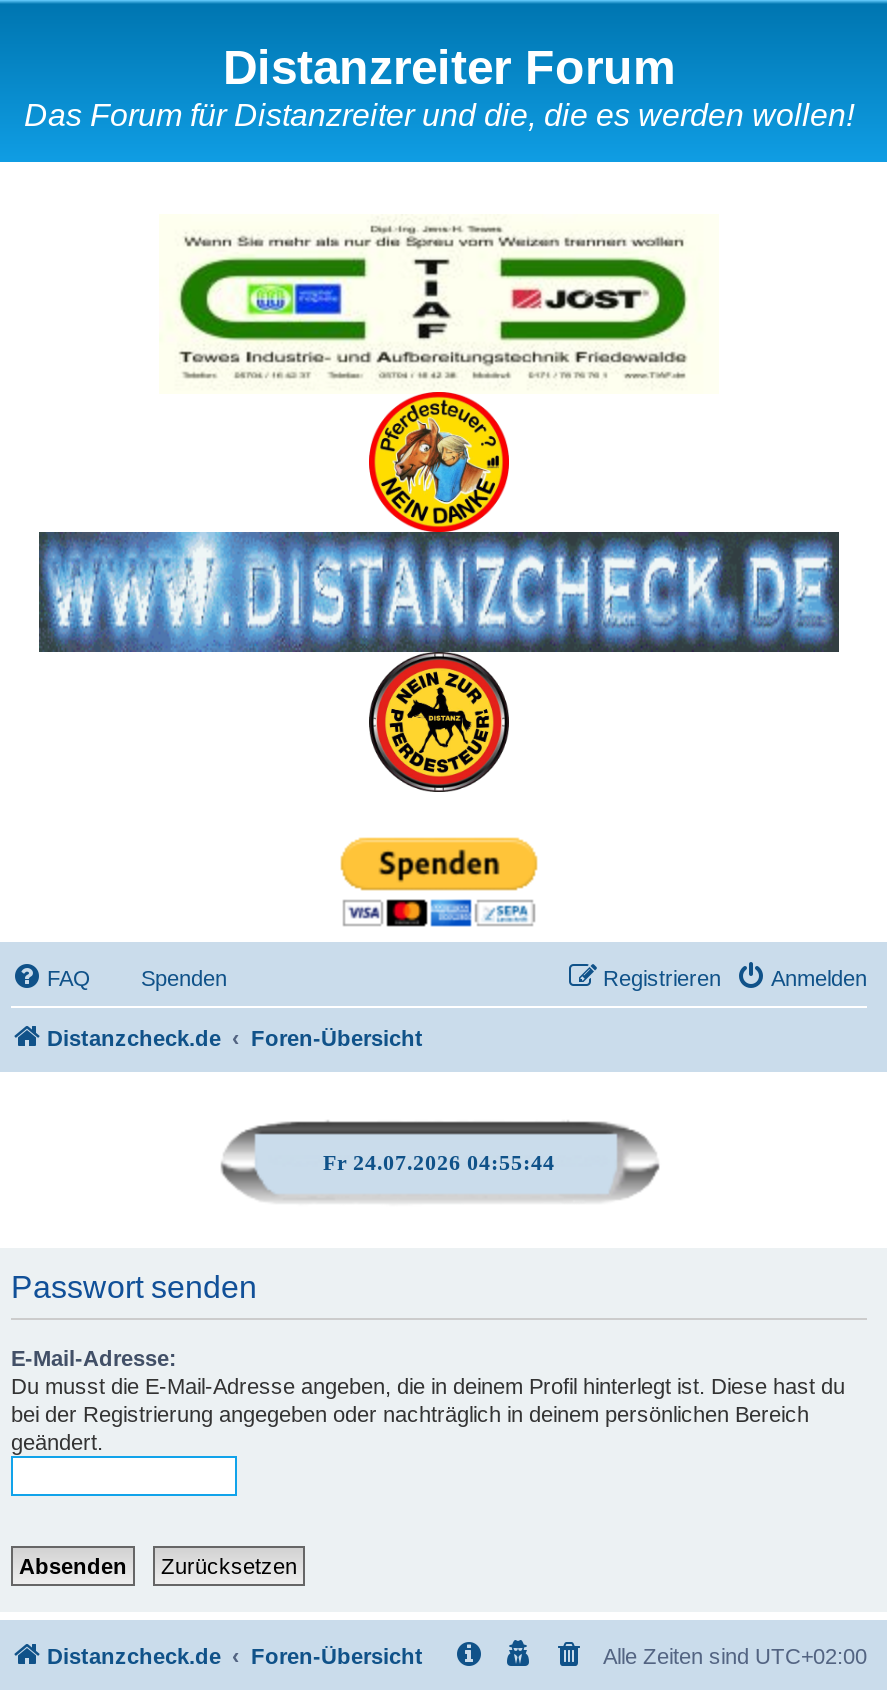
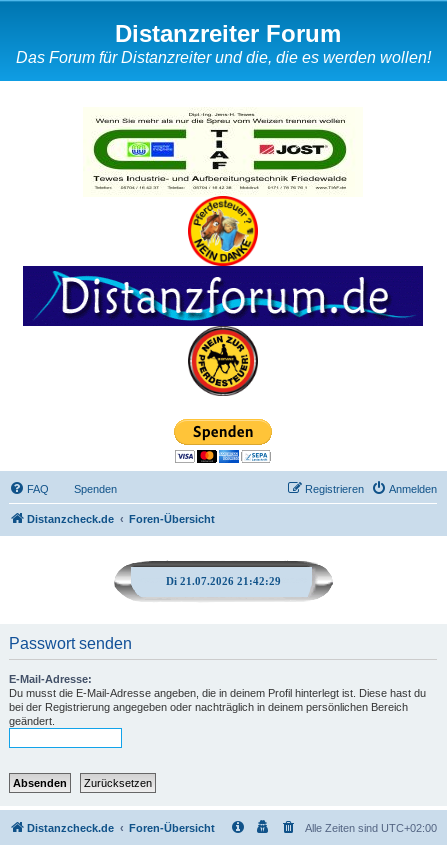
- [image]
+ [image]

- Fr 24.07.2026 04:55:44
+ Di 21.07.2026 21:42:29
